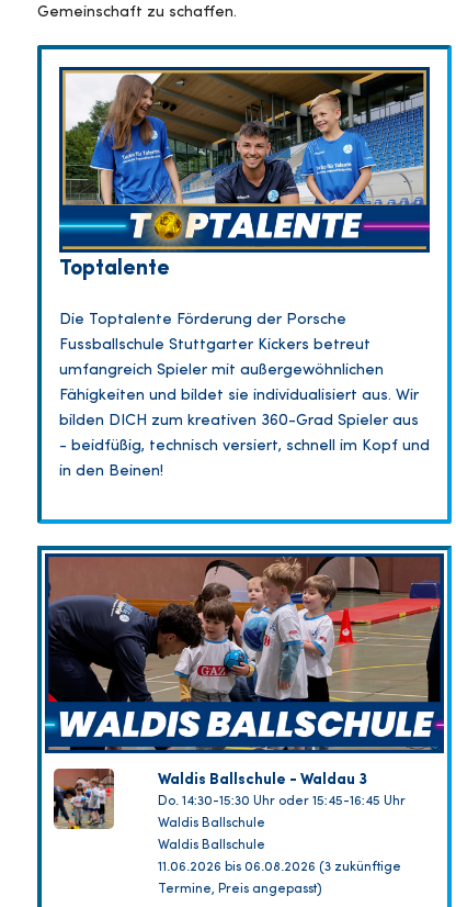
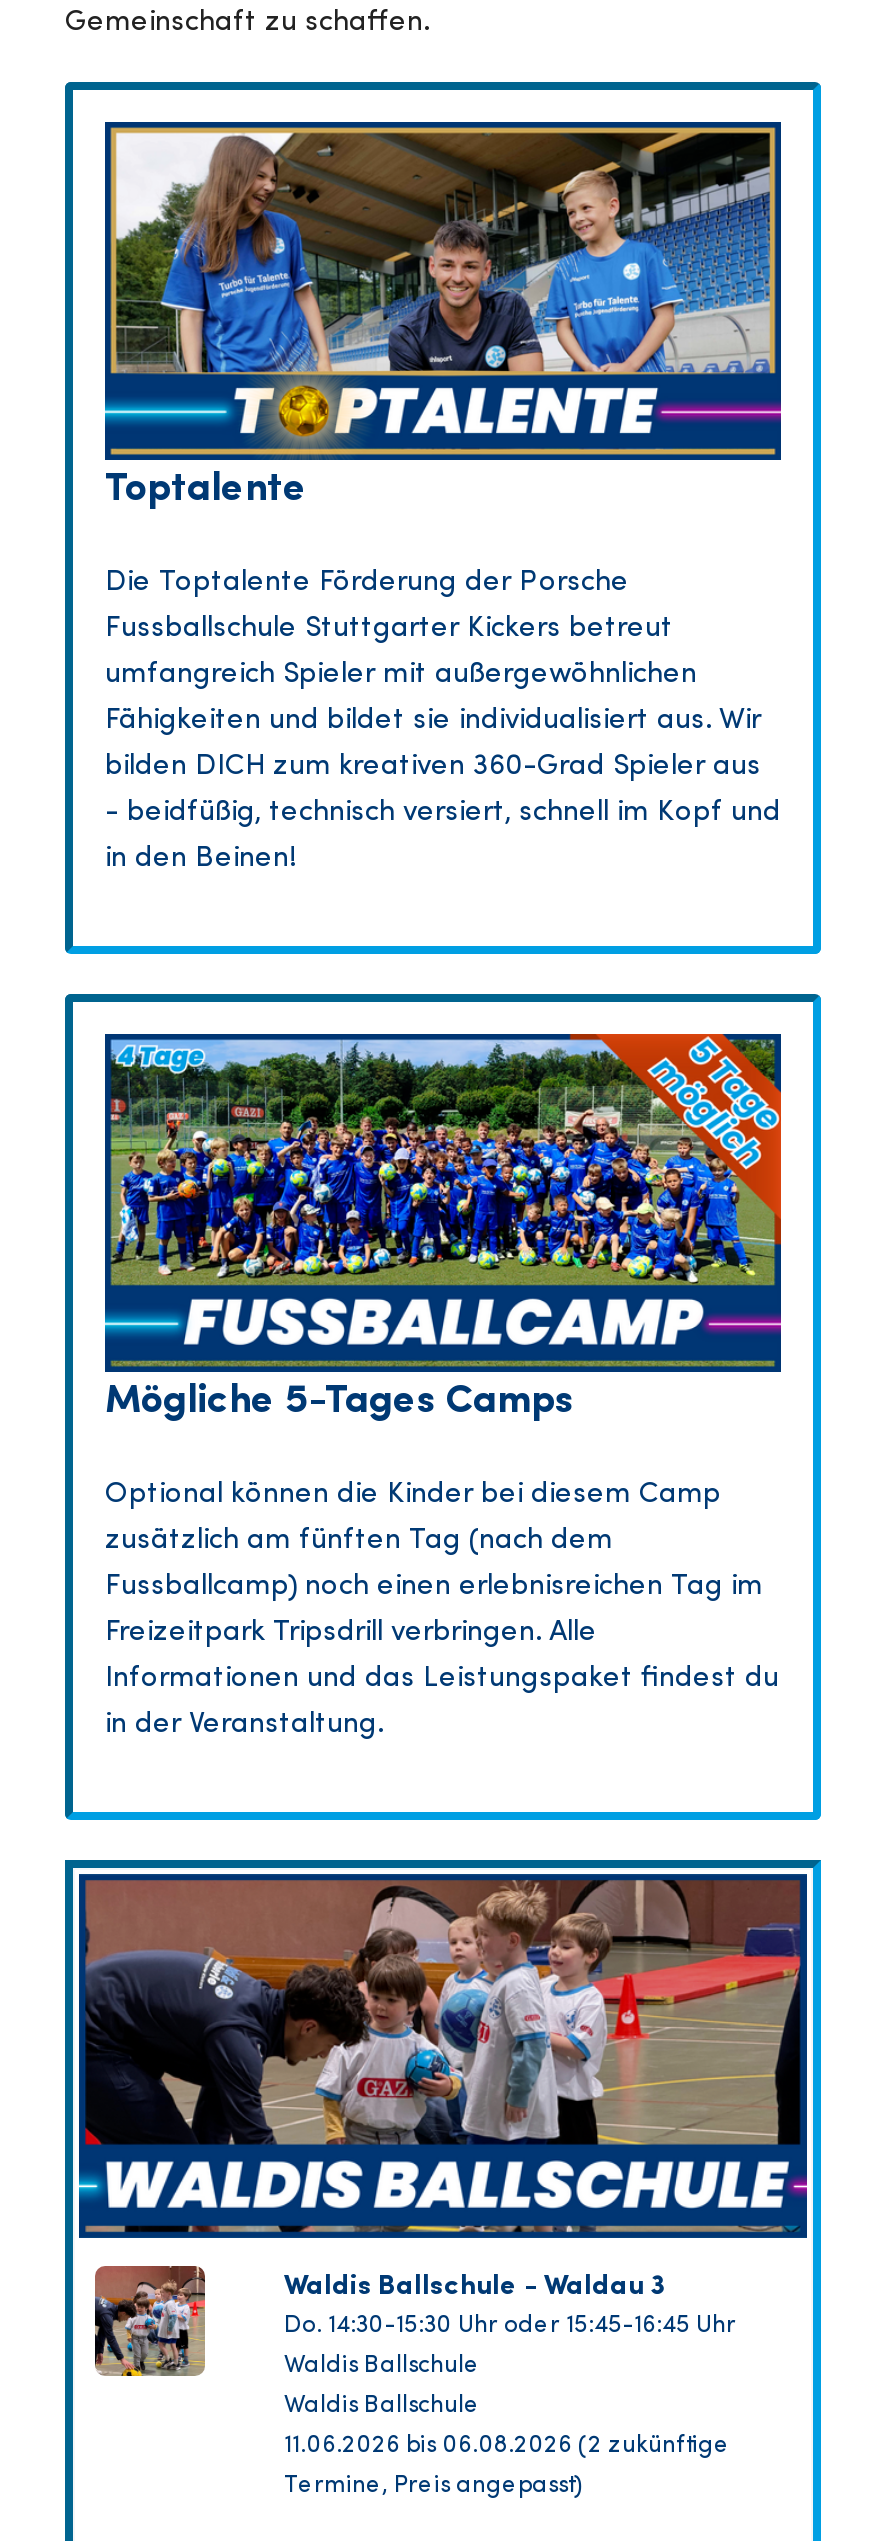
+ [image]
+ Mögliche 5-Tages Camps
+ Optional können die Kinder bei diesem Camp
+ zusätzlich am fünften Tag (nach dem
+ Fussballcamp) noch einen erlebnisreichen Tag im
+ Freizeitpark Tripsdrill verbringen. Alle
+ Informationen und das Leistungspaket findest du
+ in der Veranstaltung.

- 11.06.2026 bis 06.08.2026 (3 zukünftige
+ 11.06.2026 bis 06.08.2026 (2 zukünftige
